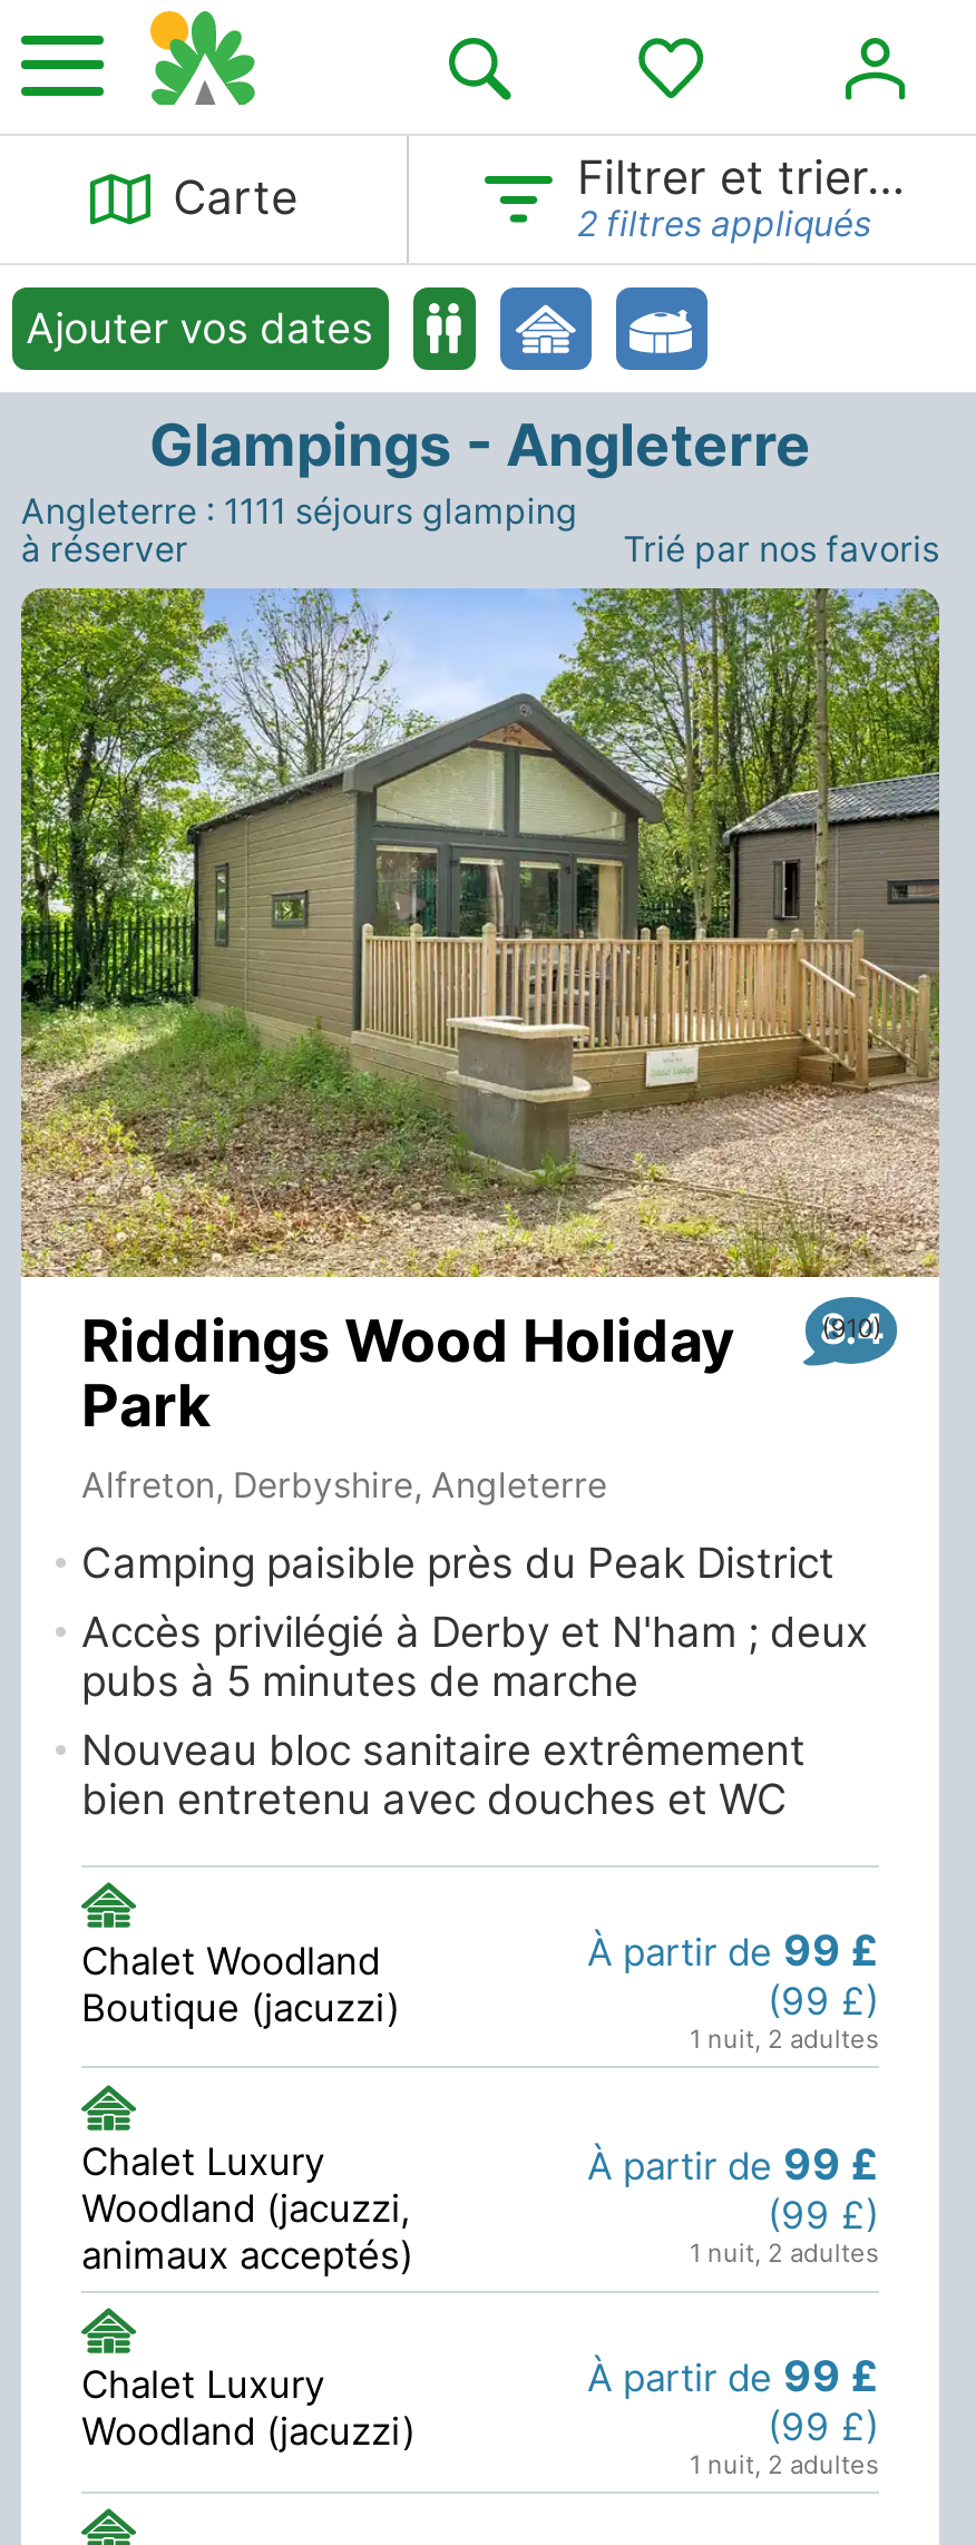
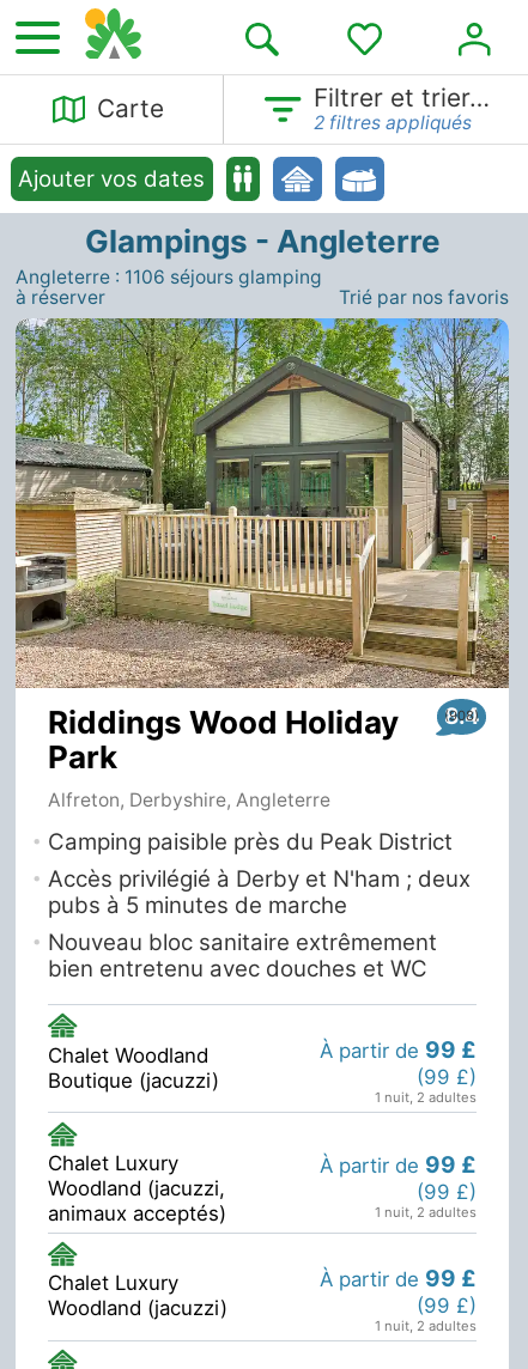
- Angleterre : 1111 séjours glamping
+ Angleterre : 1106 séjours glamping

- [image]
+ [image]
